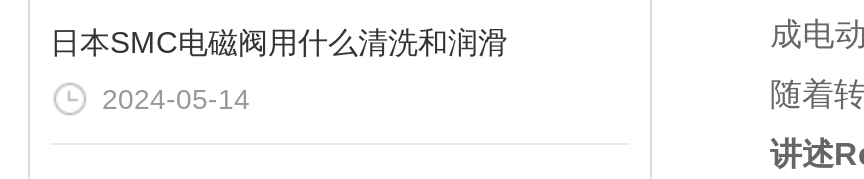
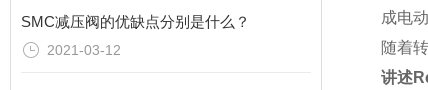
- 日本SMC电磁阀用什么清洗和润滑
+ SMC减压阀的优缺点分别是什么？

- 2024-05-14
+ 2021-03-12
